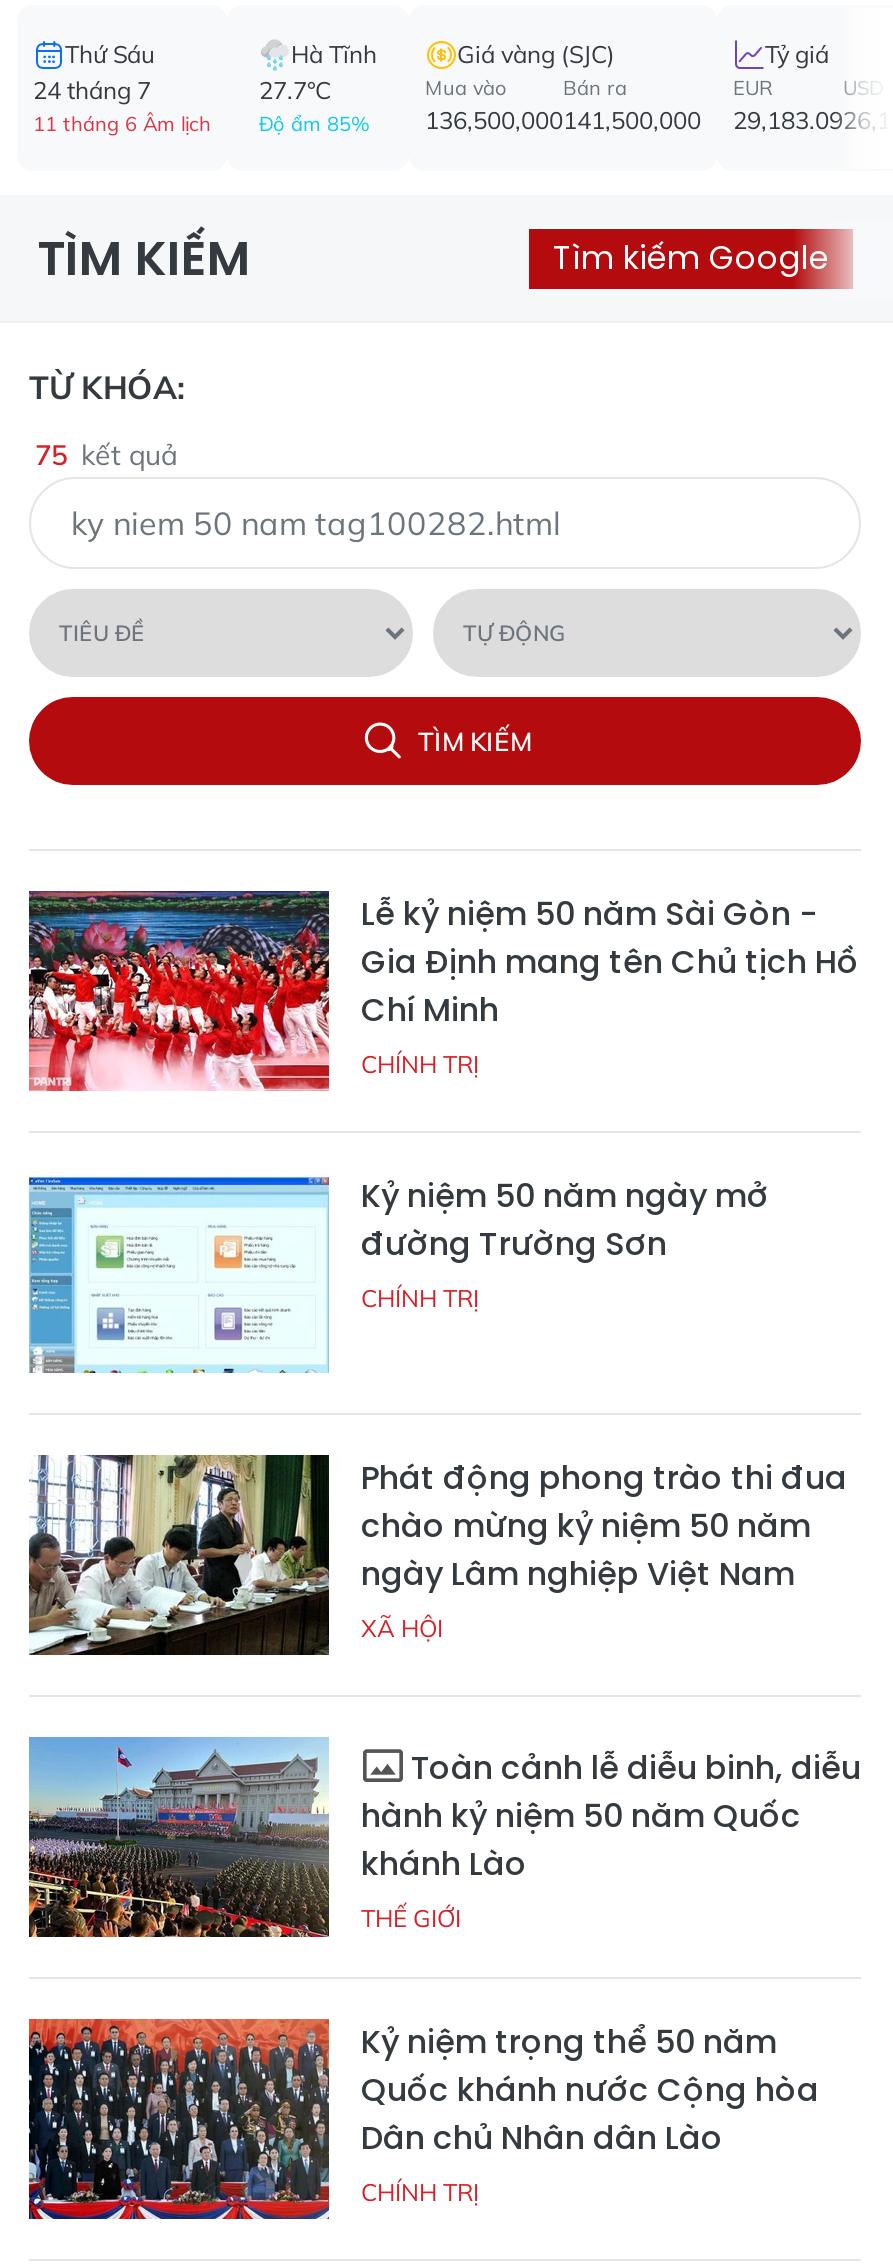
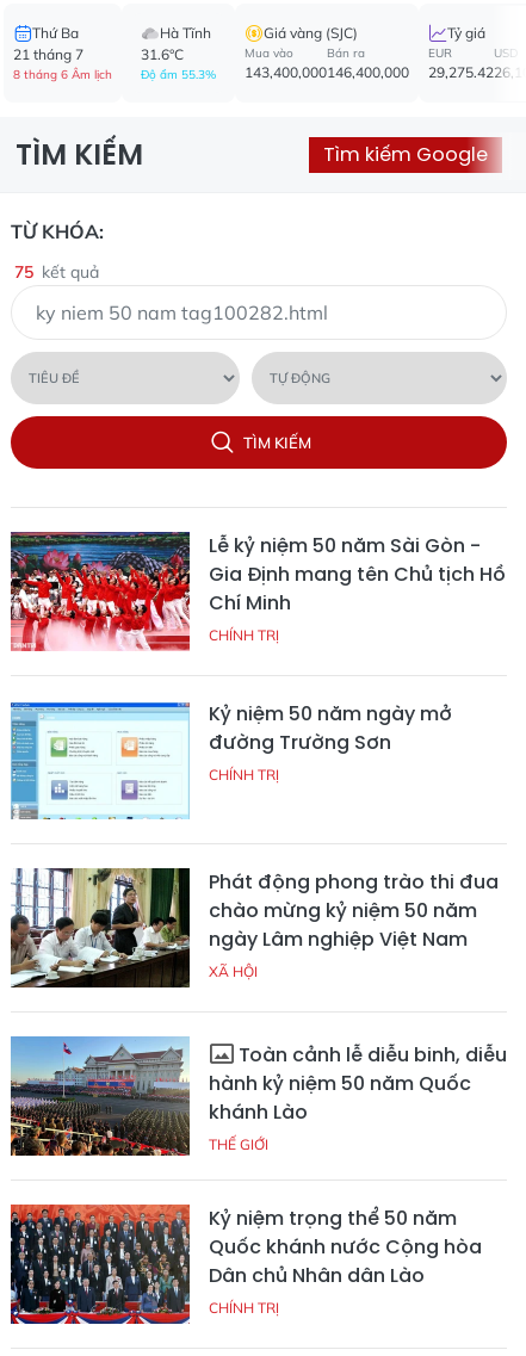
- Thứ Sáu
- 24 tháng 7
- 11 tháng 6 Âm lịch
+ Thứ Ba
+ 21 tháng 7
+ 8 tháng 6 Âm lịch

- 27.7°C
- Độ ẩm 85%
+ 31.6°C
+ Độ ẩm 55.3%

- 136,500,000
+ 143,400,000

- 141,500,000
+ 146,400,000

- 29,183.09
+ 29,275.42
